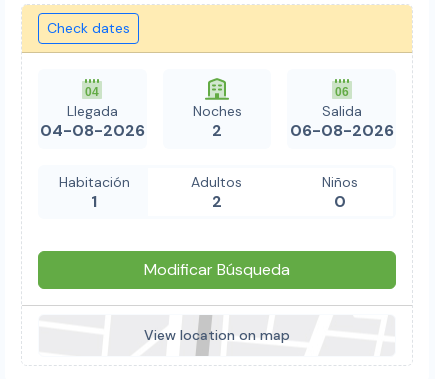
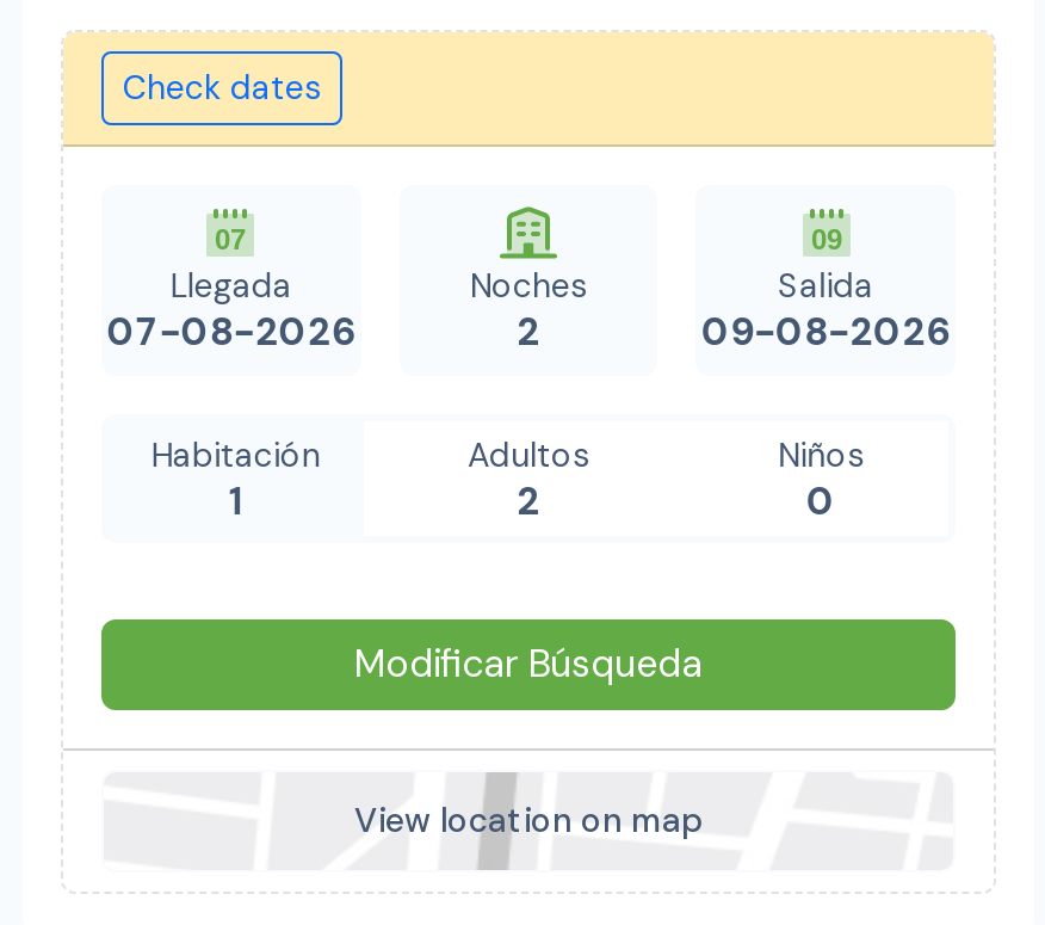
- 04
+ 07

- 06
+ 09

- 04-08-2026
+ 07-08-2026

- 06-08-2026
+ 09-08-2026
